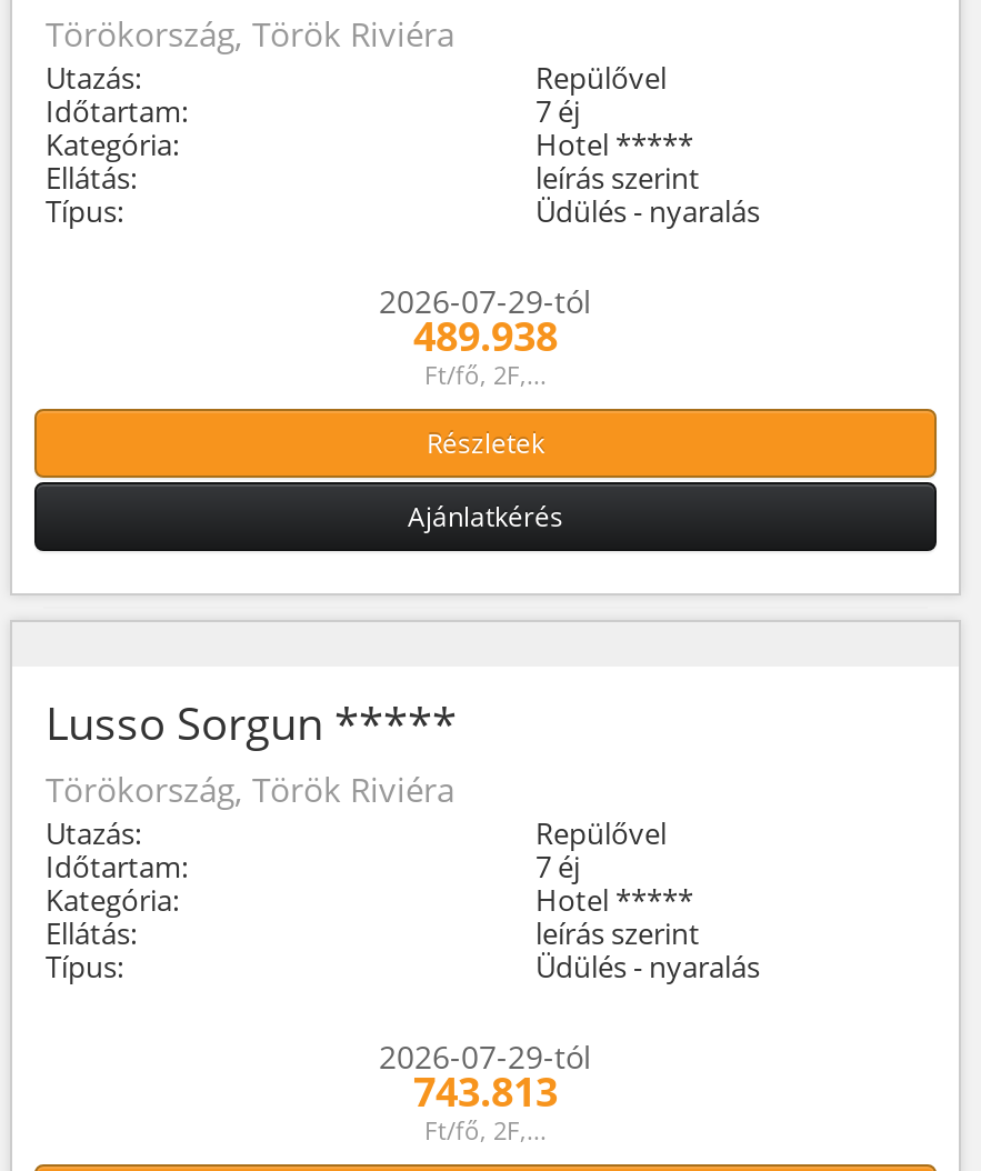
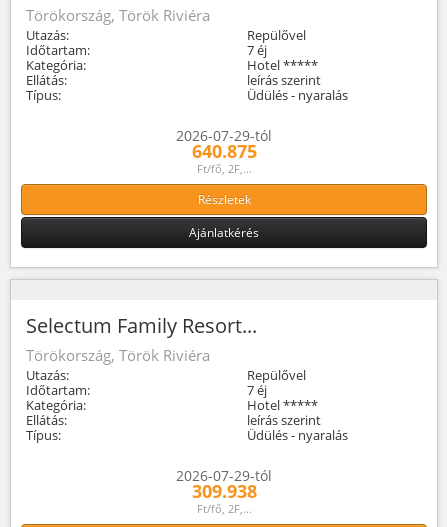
- 489.938
+ 640.875

- Lusso Sorgun *****
+ Selectum Family Resort...

- 743.813
+ 309.938
